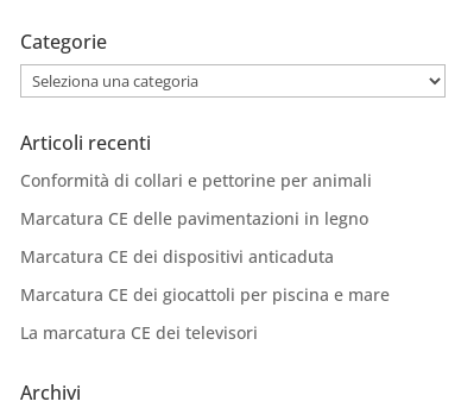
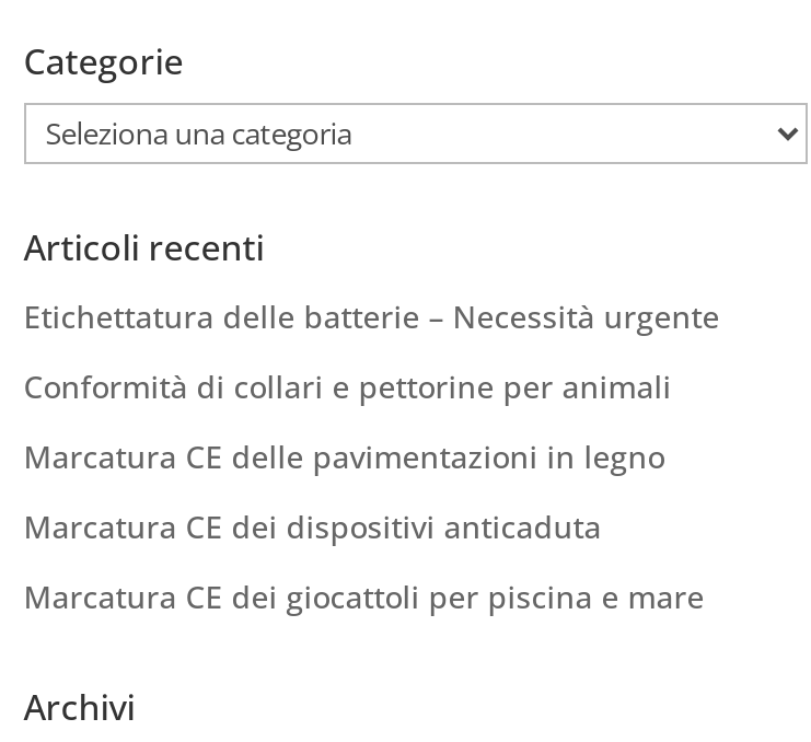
+ Etichettatura delle batterie – Necessità urgente

moved down: Conformità di collari e pettorine per animali | Marcatura CE delle pavimentazioni in legno | Marcatura CE dei dispositivi anticaduta | Marcatura CE dei giocattoli per piscina e mare

- La marcatura CE dei televisori
